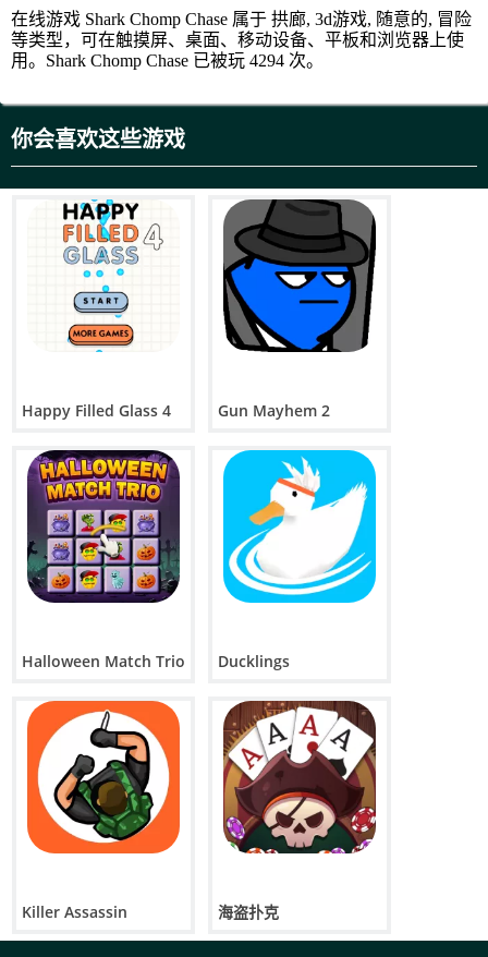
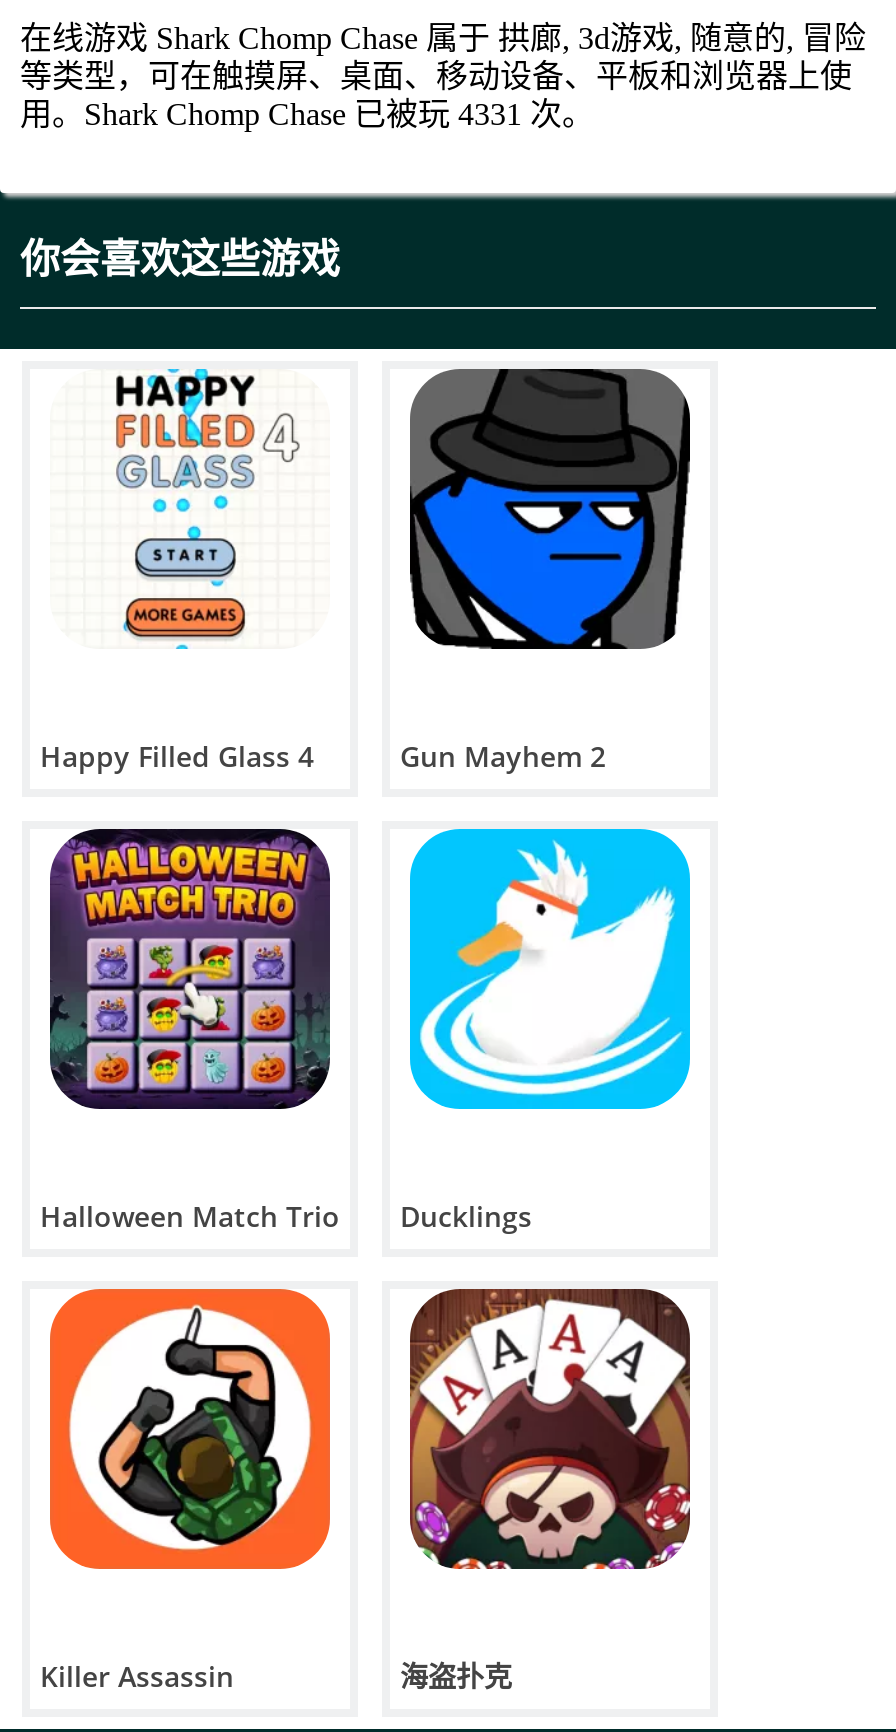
- 用。Shark Chomp Chase 已被玩 4294 次。
+ 用。Shark Chomp Chase 已被玩 4331 次。
